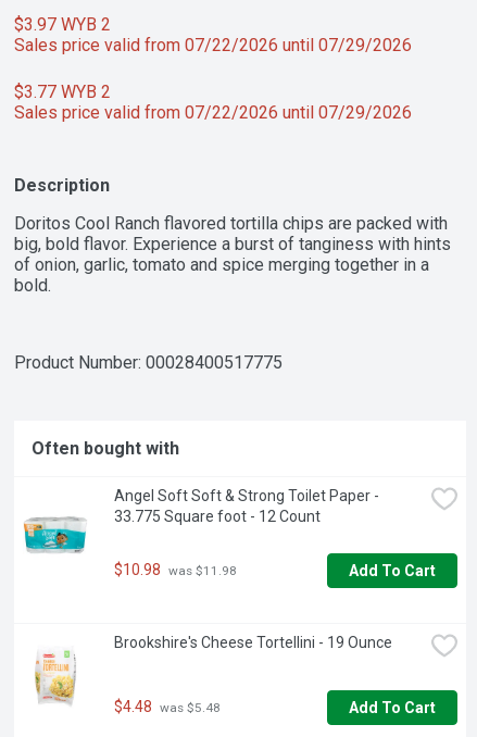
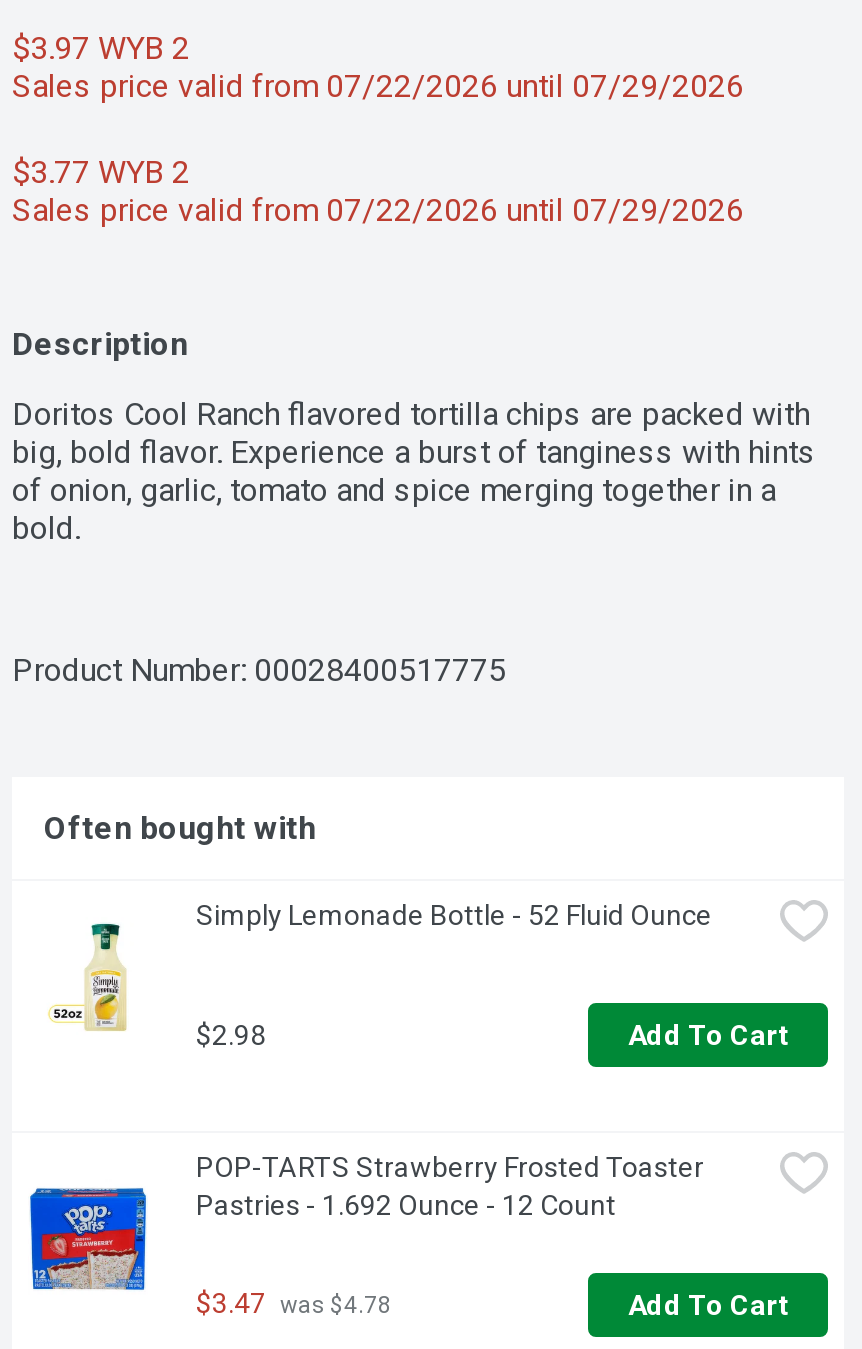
- [image]
- Angel Soft Soft & Strong Toilet Paper -
- 33.775 Square foot - 12 Count
+ [image]
+ Simply Lemonade Bottle - 52 Fluid Ounce

- $10.98 was $11.98
+ $2.98

- [image]
- Brookshire's Cheese Tortellini - 19 Ounce
+ [image]
+ POP-TARTS Strawberry Frosted Toaster
+ Pastries - 1.692 Ounce - 12 Count

- $4.48 was $5.48
+ $3.47 was $4.78
